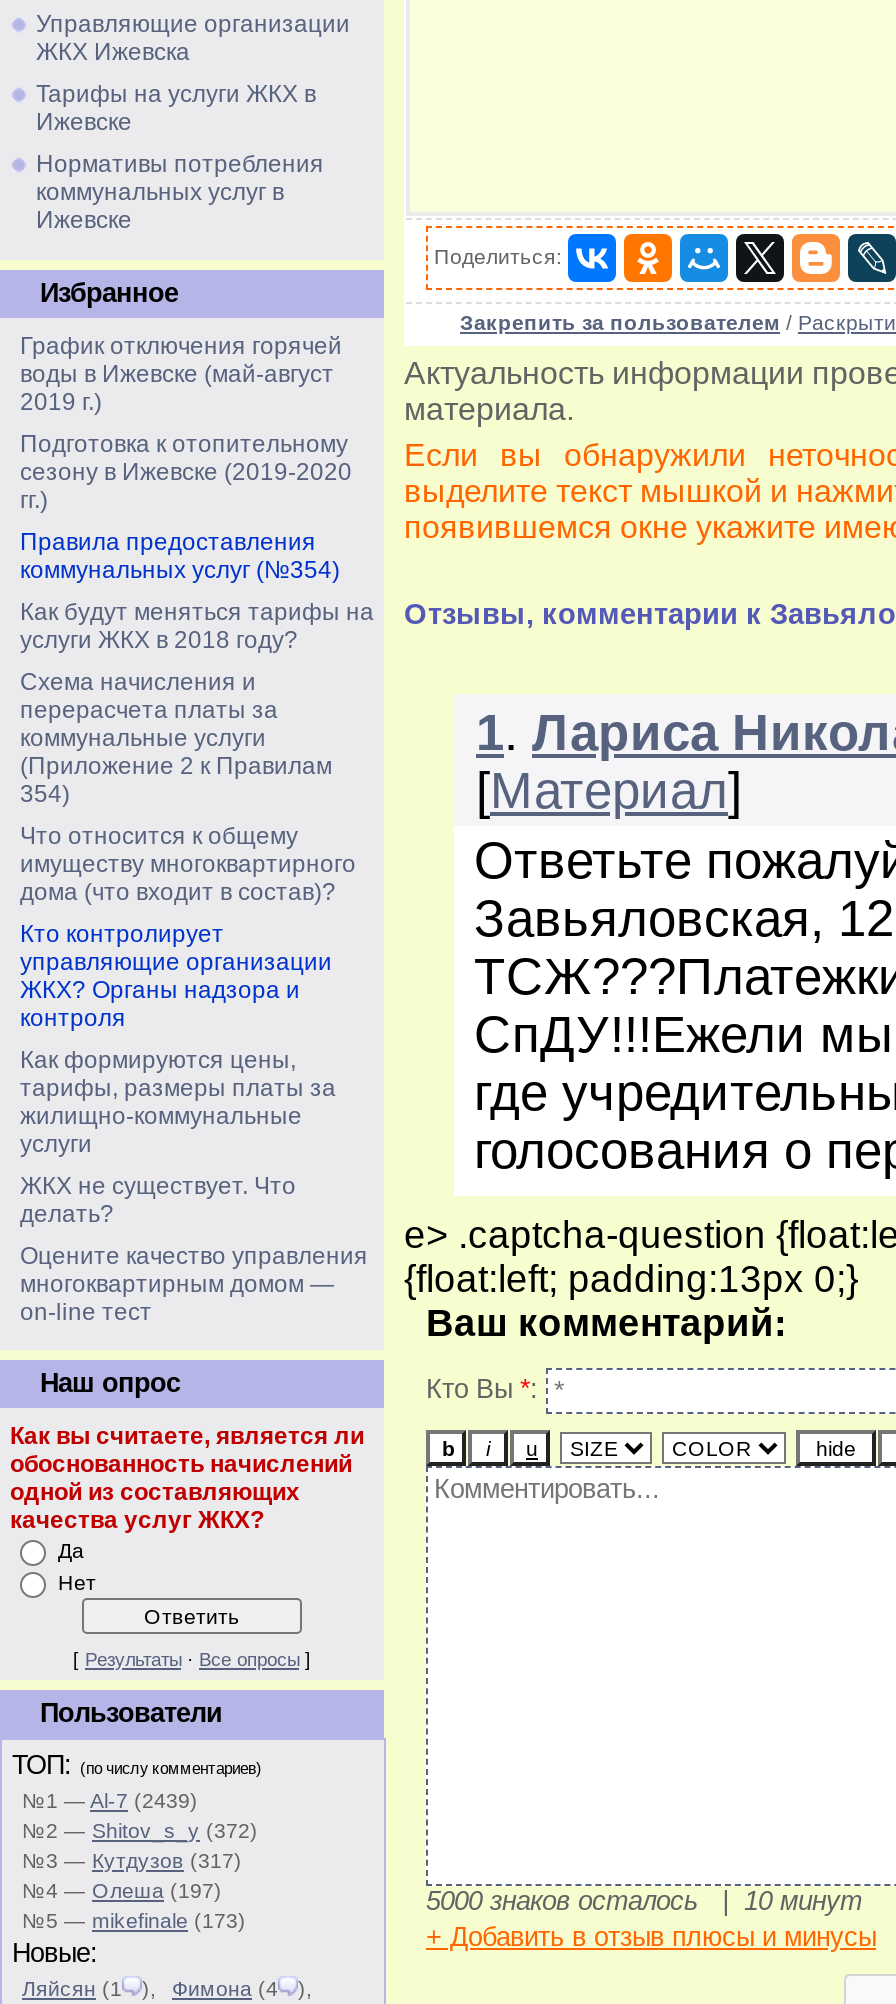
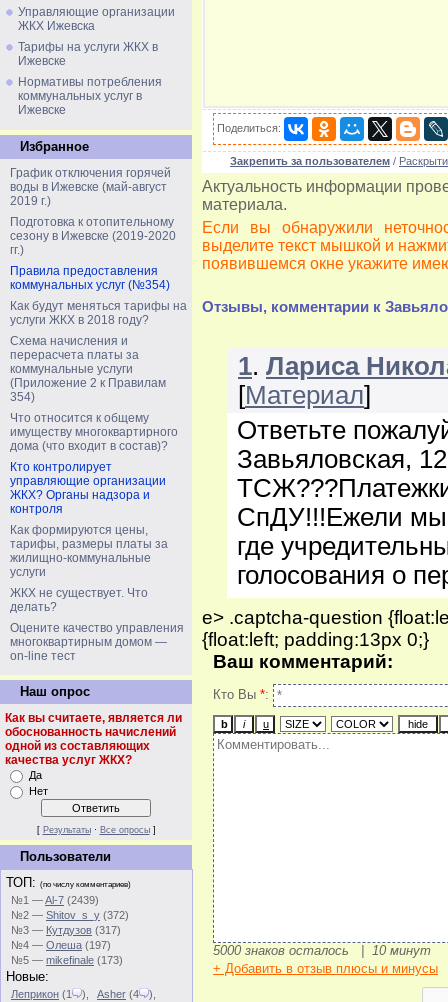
- Ляйсян (1
- ), Фимона (4
+ Леприкон (1
+ ), Asher (4
